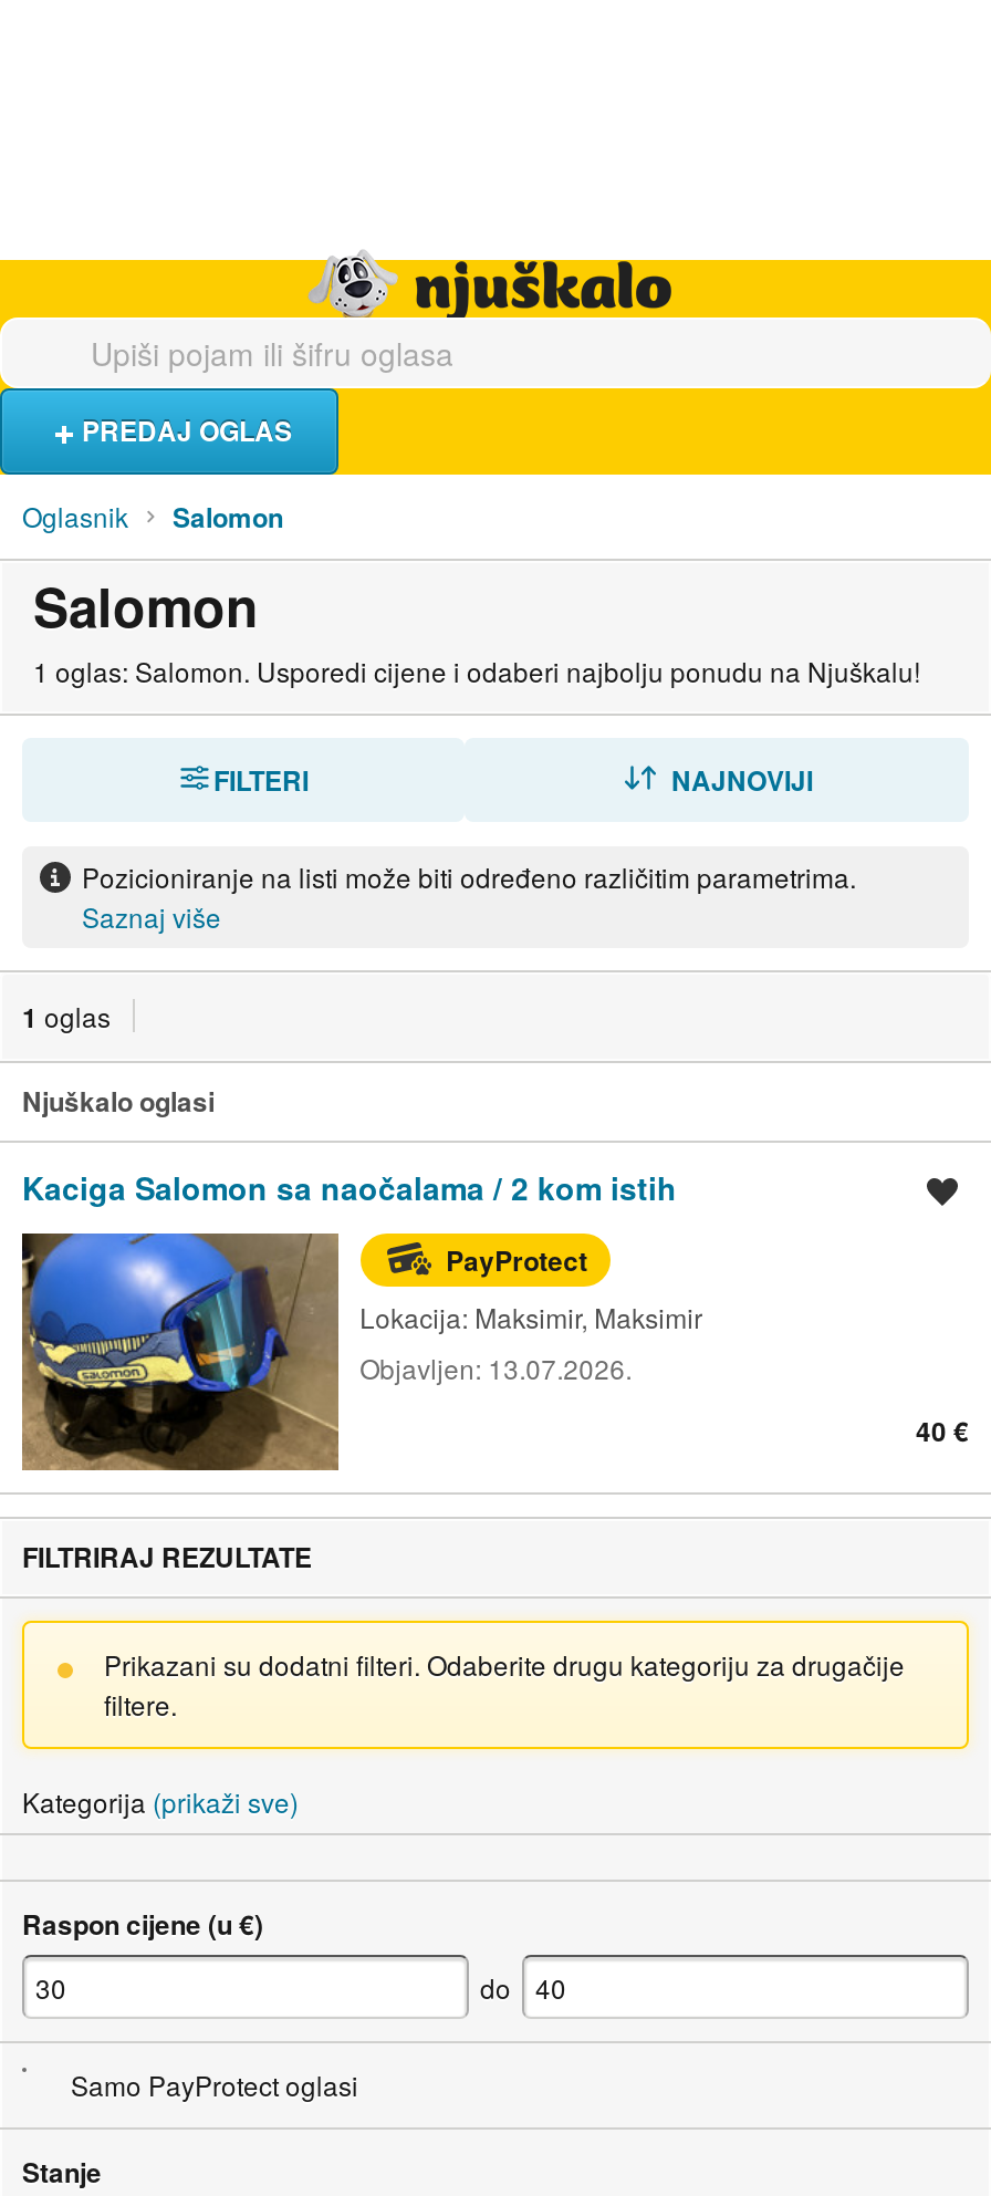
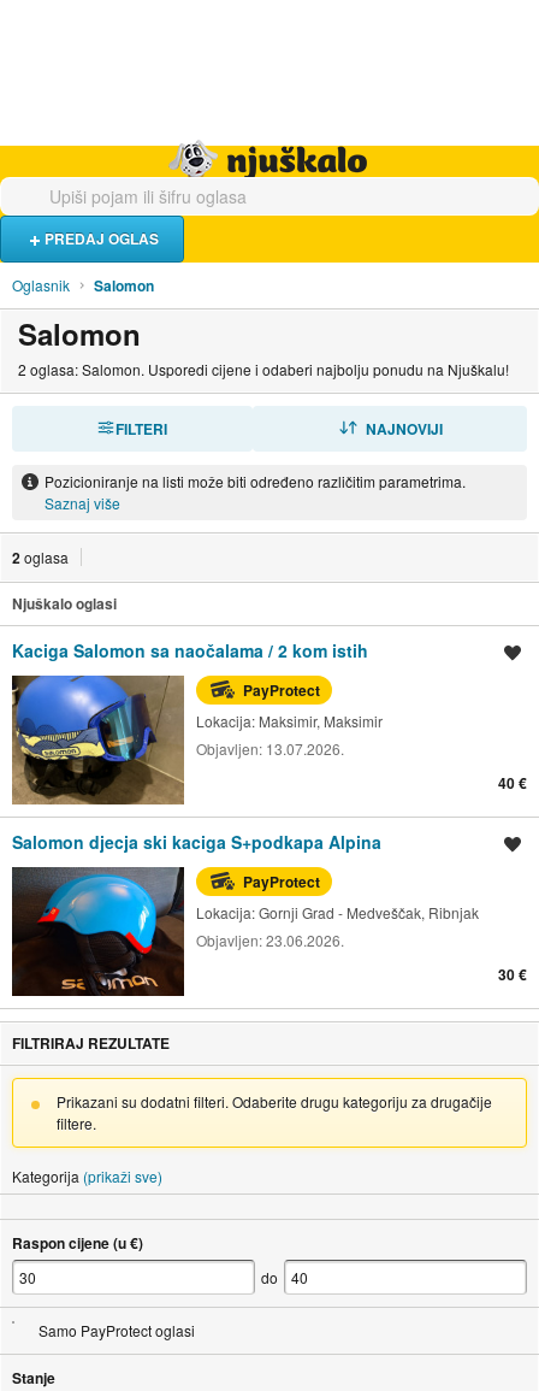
- 1 oglas: Salomon. Usporedi cijene i odaberi najbolju ponudu na Njuškalu!
+ 2 oglasa: Salomon. Usporedi cijene i odaberi najbolju ponudu na Njuškalu!

- 1 oglas
+ 2 oglasa

+ [image]
+ Salomon djecja ski kaciga S+podkapa Alpina
+ PayProtect
+ Lokacija: Gornji Grad - Medveščak, Ribnjak
+ Objavljen: 23.06.2026.
+ 30 €
